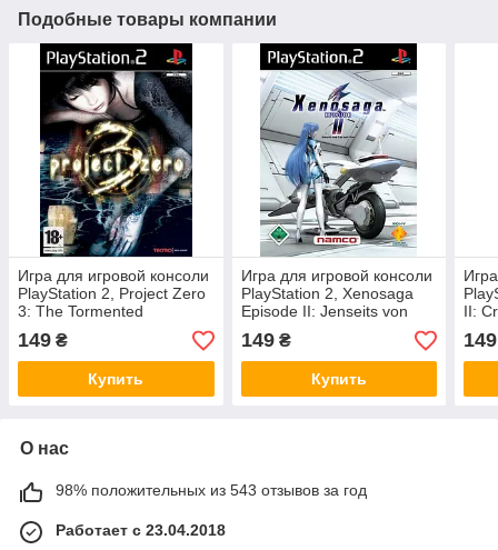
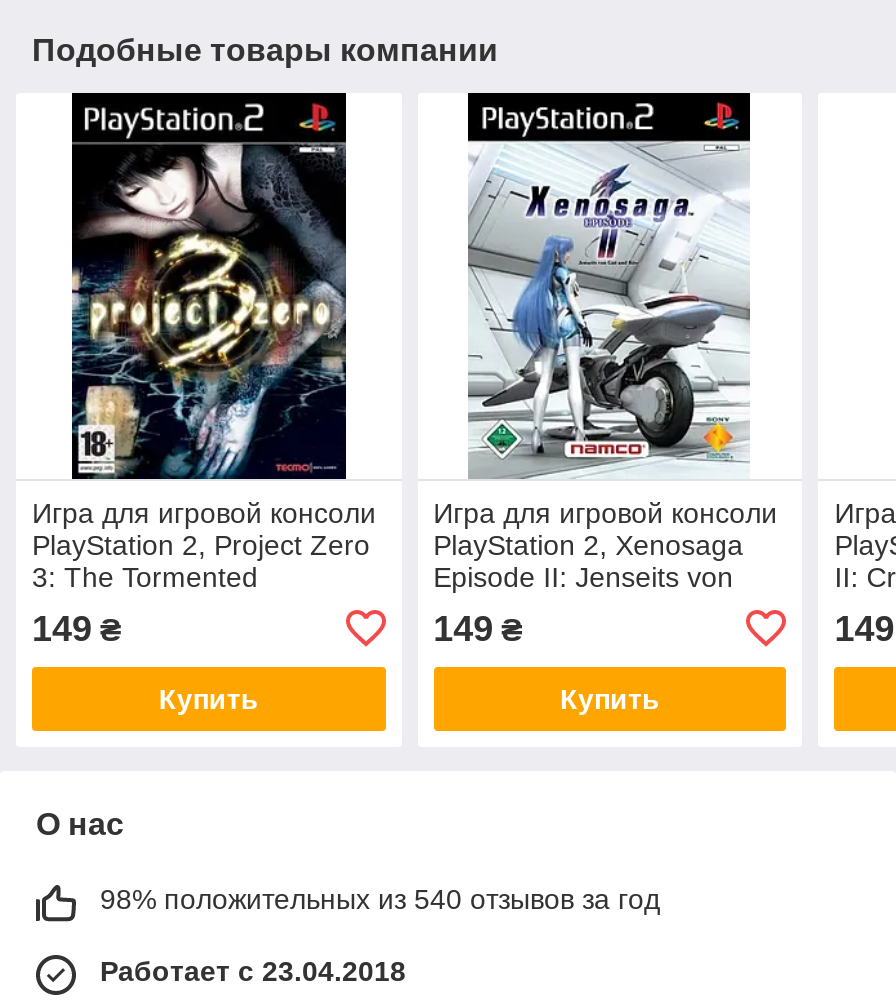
- 98% положительных из 543 отзывов за год
+ 98% положительных из 540 отзывов за год
